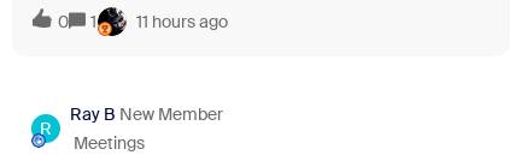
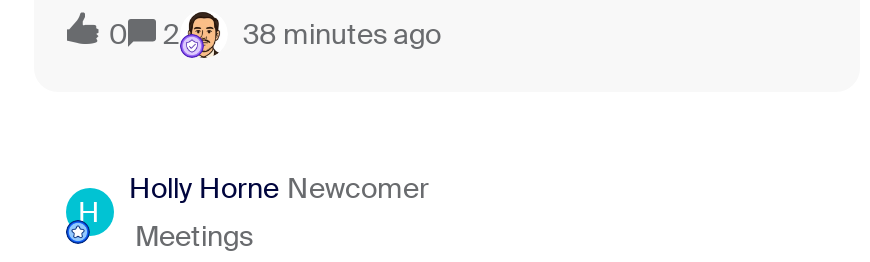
- 1
- 11 hours ago
+ 2
+ 38 minutes ago

- Ray B New Member
+ Holly Horne Newcomer

- R
+ H
